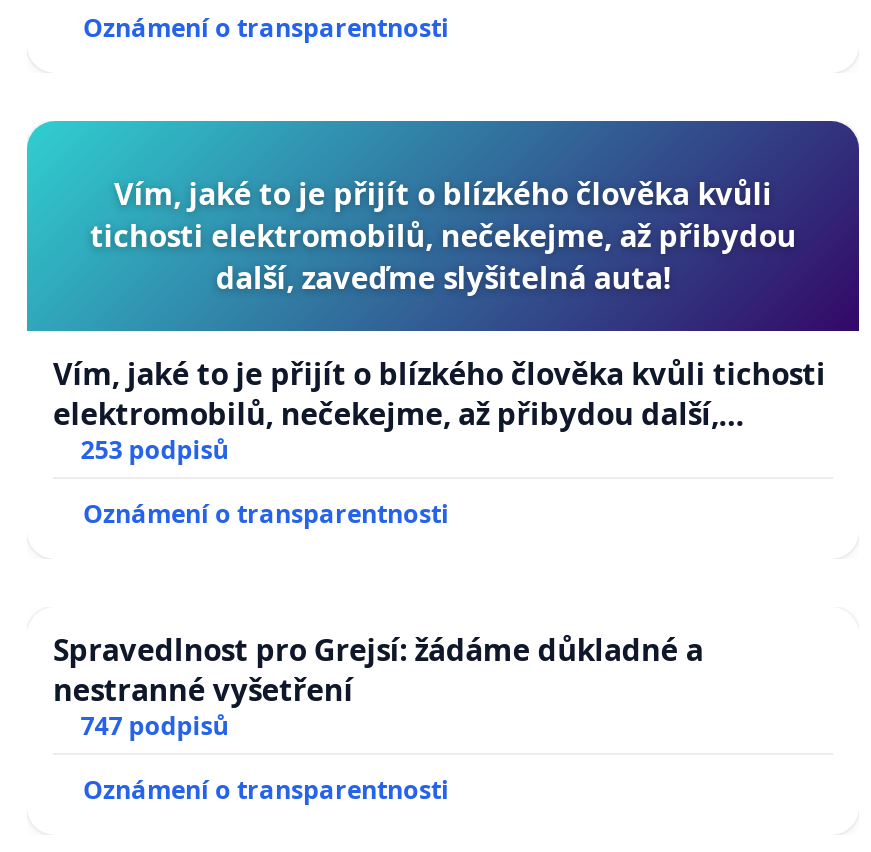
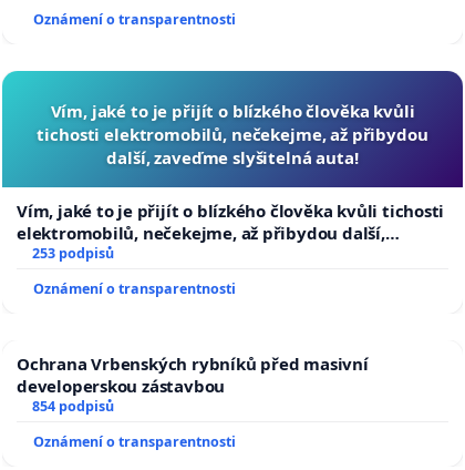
- Spravedlnost pro Grejsí: žádáme důkladné a
- nestranné vyšetření
- 747 podpisů
+ Ochrana Vrbenských rybníků před masivní
+ developerskou zástavbou
+ 854 podpisů
